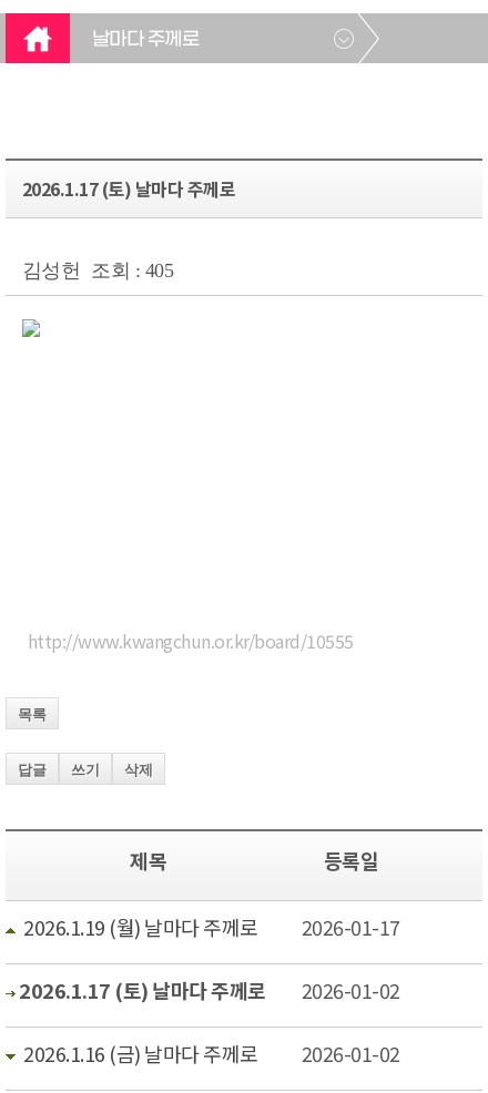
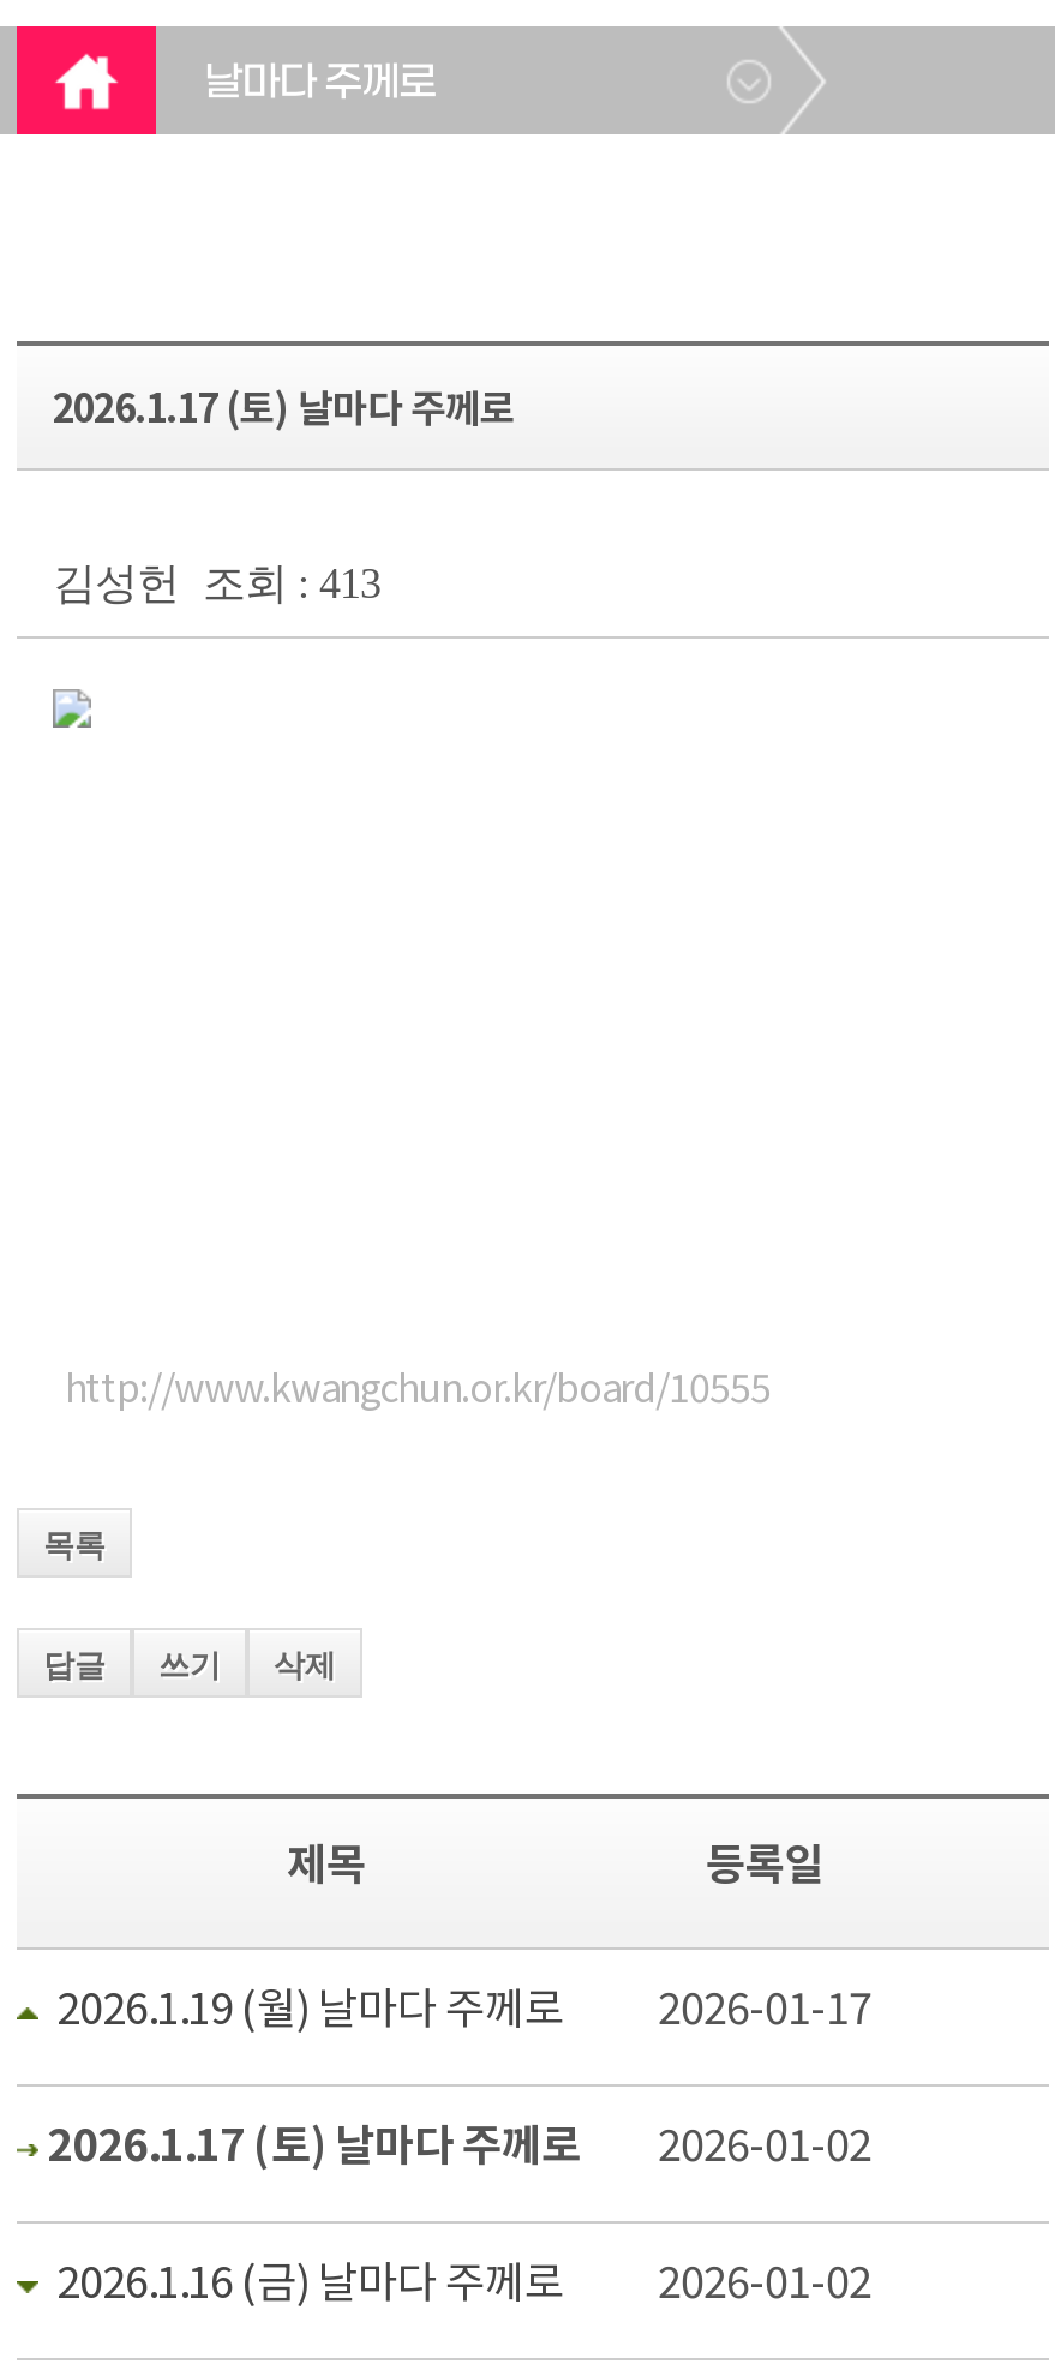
- 김성헌 조회 : 405
+ 김성헌 조회 : 413
